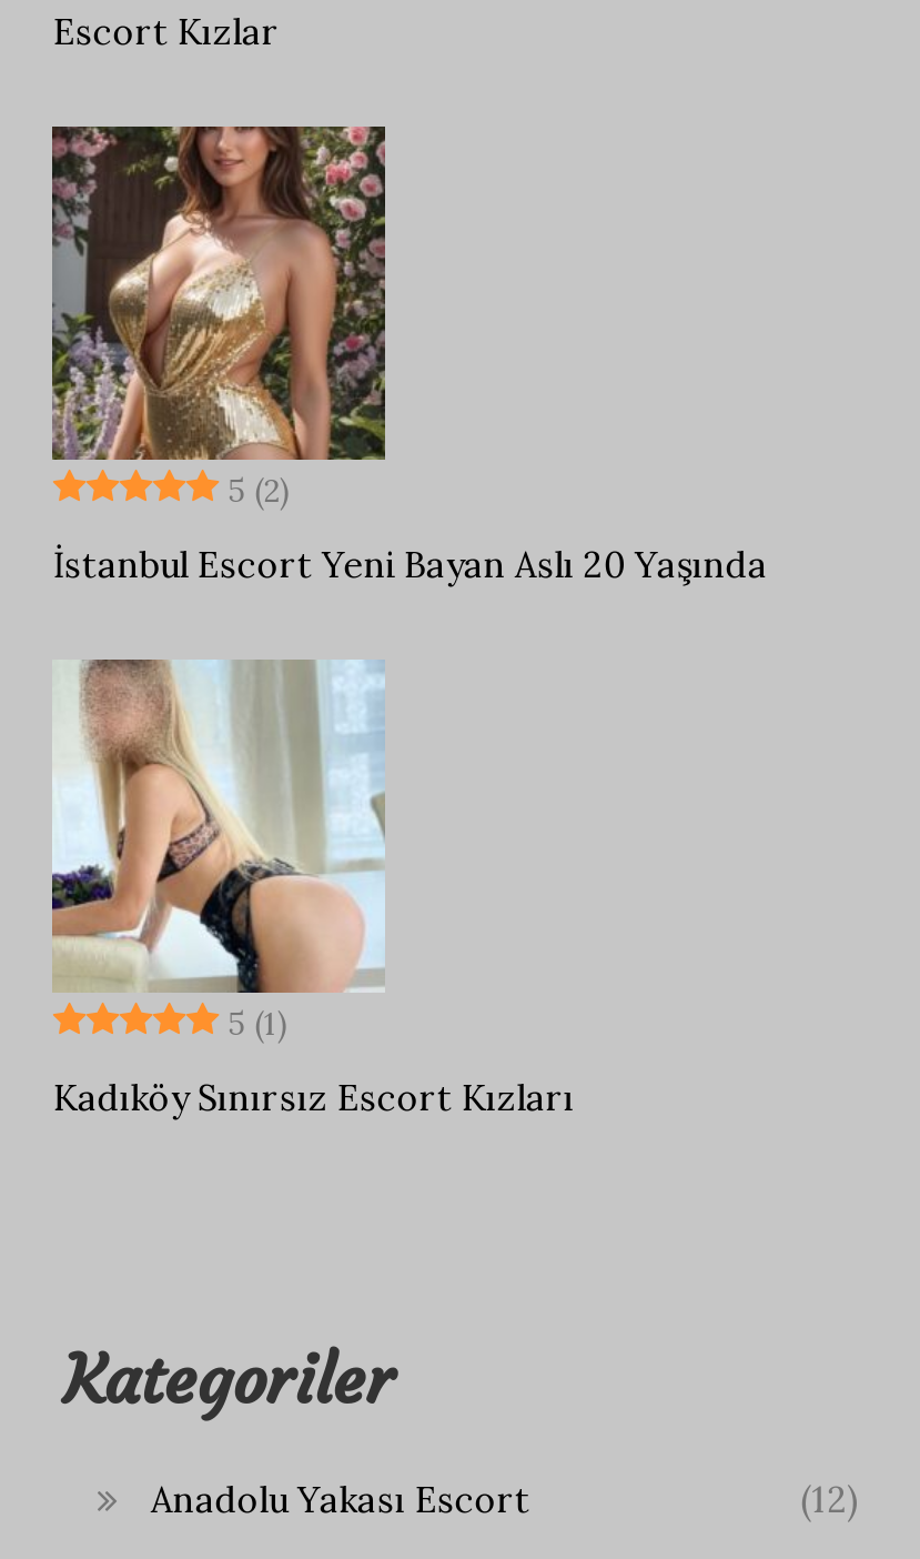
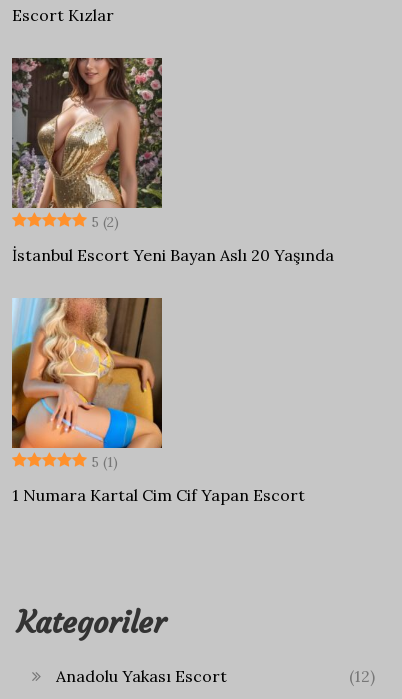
- [image]
- Kadıköy Sınırsız Escort Kızları
+ [image]
+ 1 Numara Kartal Cim Cif Yapan Escort
